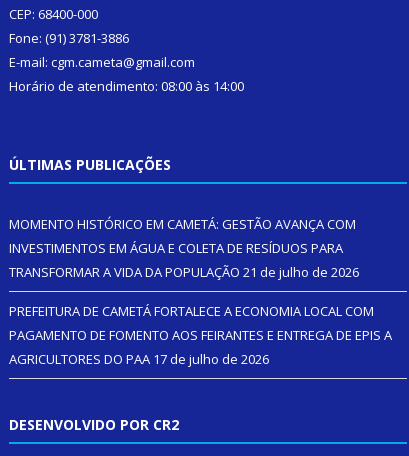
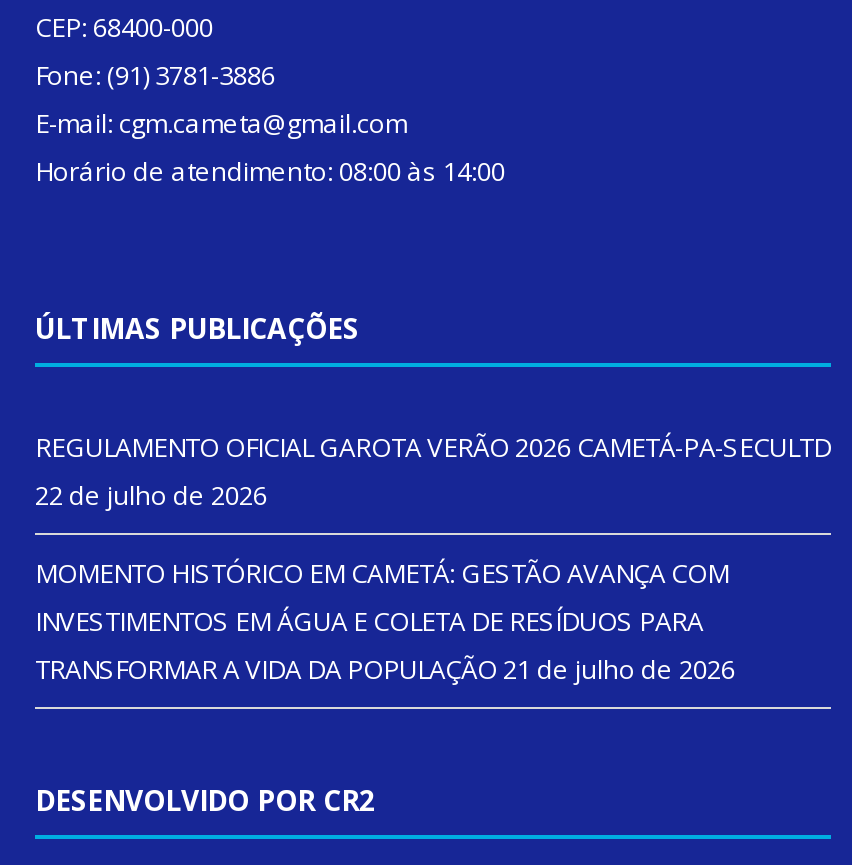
+ REGULAMENTO OFICIAL GAROTA VERÃO 2026 CAMETÁ-PA-SECULTD
+ 22 de julho de 2026

moved down: MOMENTO HISTÓRICO EM CAMETÁ: GESTÃO AVANÇA COM | INVESTIMENTOS EM ÁGUA E COLETA DE RESÍDUOS PARA | TRANSFORMAR A VIDA DA POPULAÇÃO 21 de julho de 2026

- PREFEITURA DE CAMETÁ FORTALECE A ECONOMIA LOCAL COM
- PAGAMENTO DE FOMENTO AOS FEIRANTES E ENTREGA DE EPIS A
- AGRICULTORES DO PAA 17 de julho de 2026
